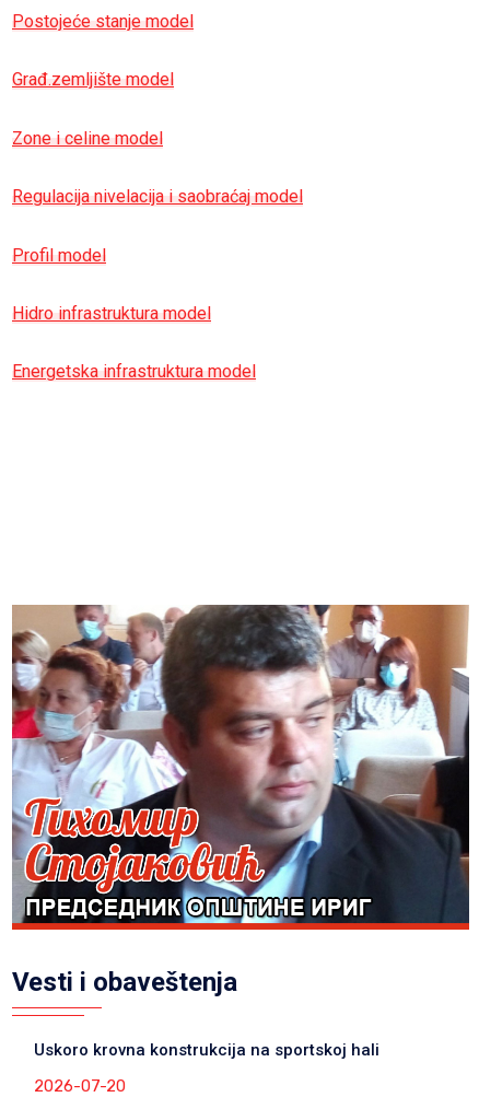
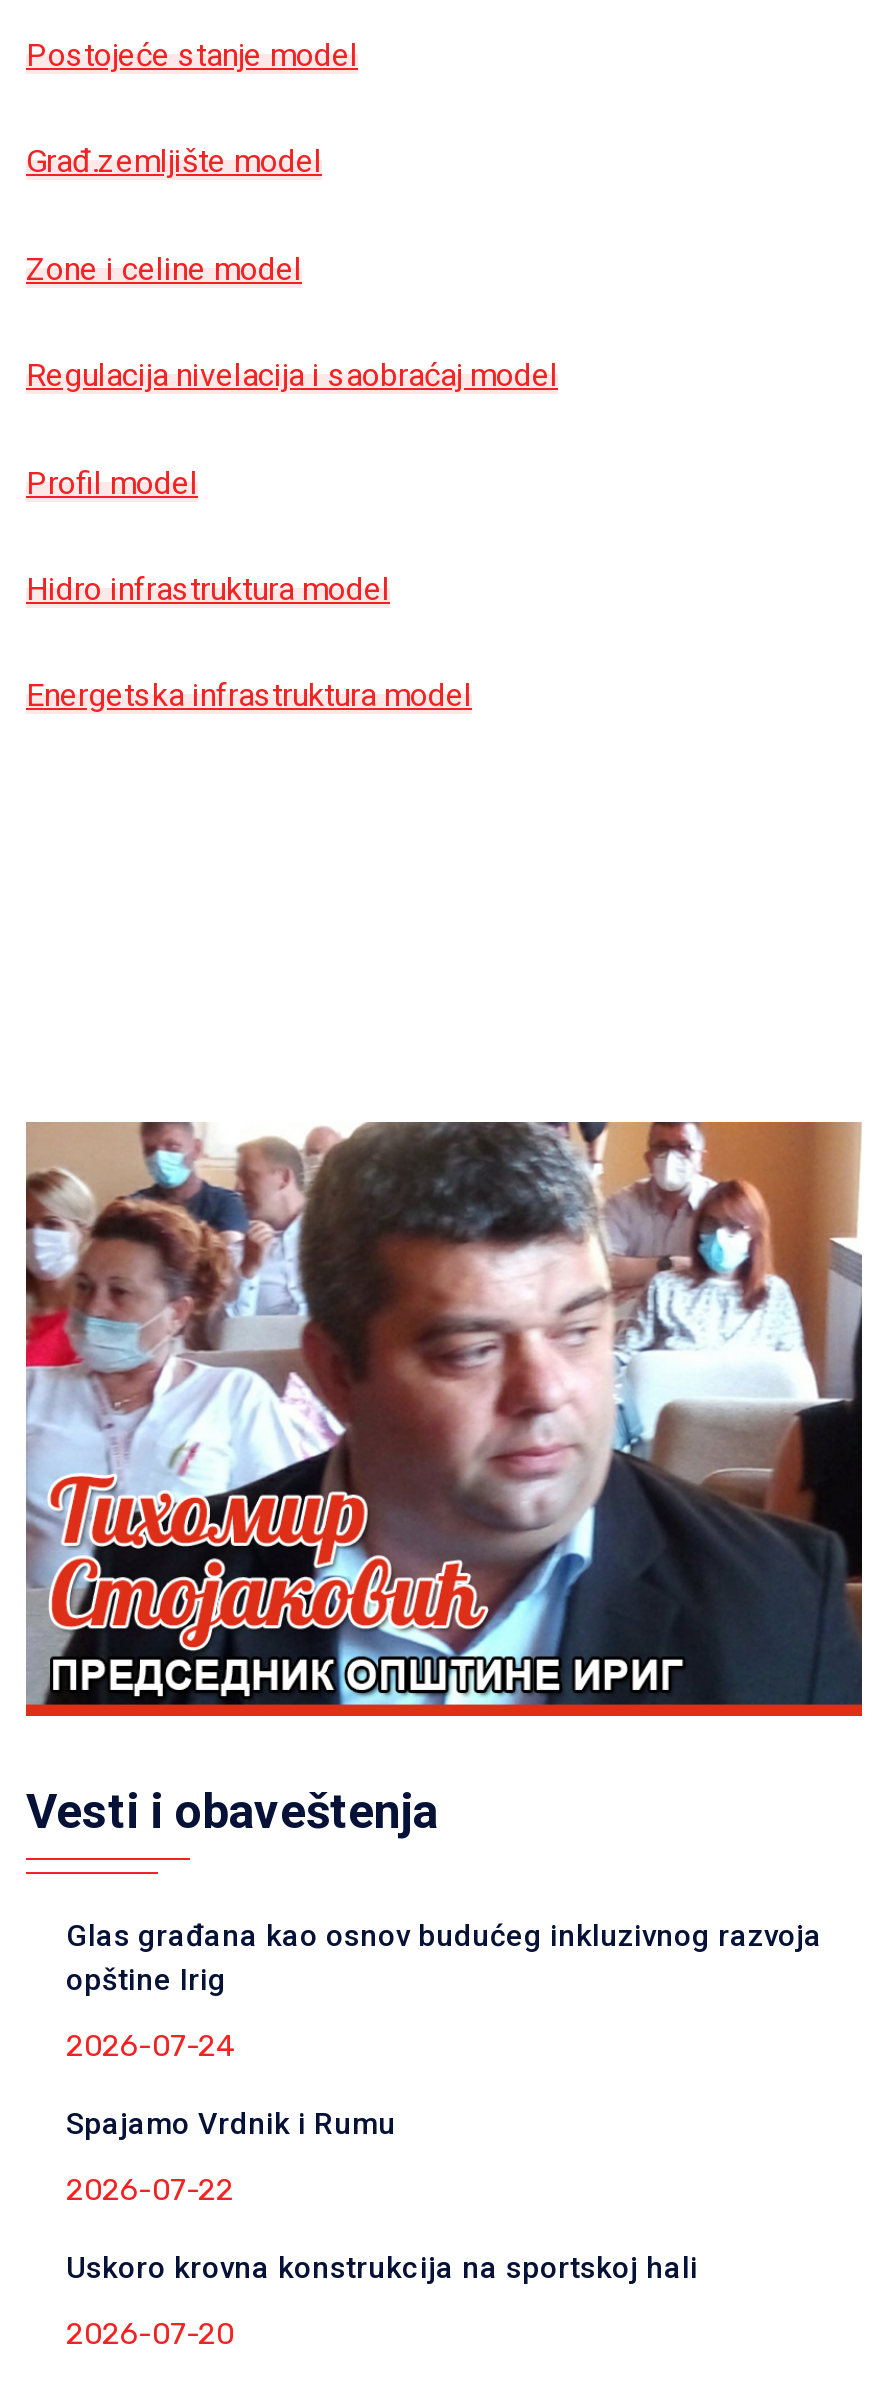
+ Glas građana kao osnov budućeg inkluzivnog razvoja
+ opštine Irig
+ 2026-07-24
+ Spajamo Vrdnik i Rumu
+ 2026-07-22
